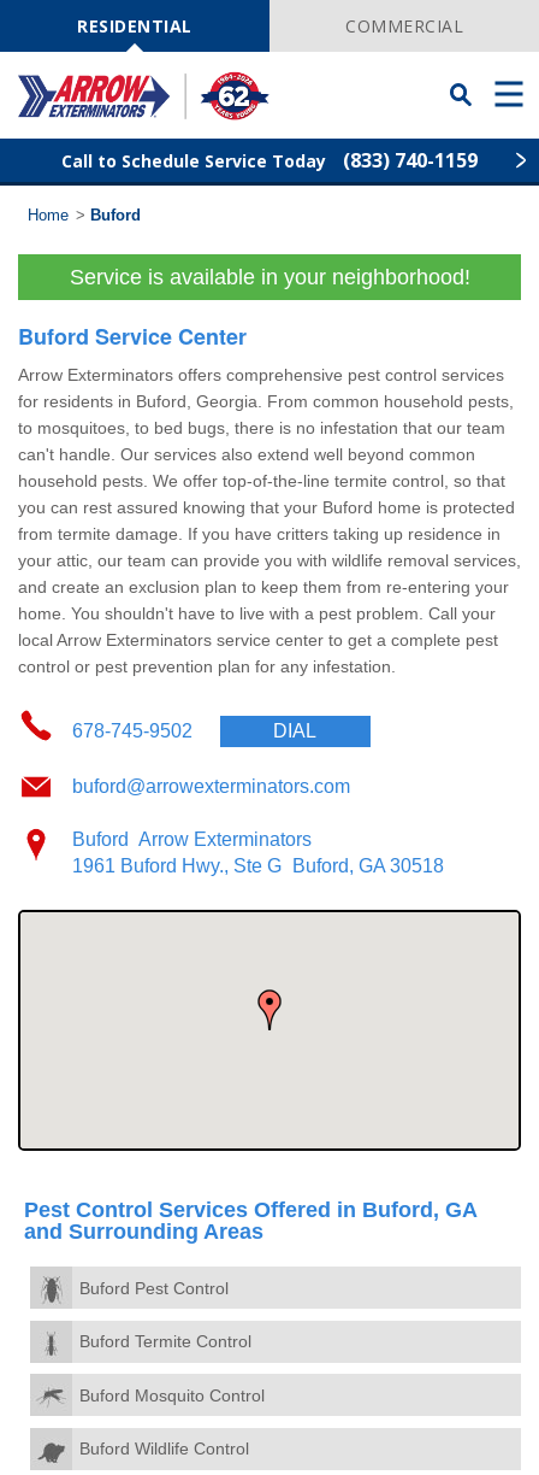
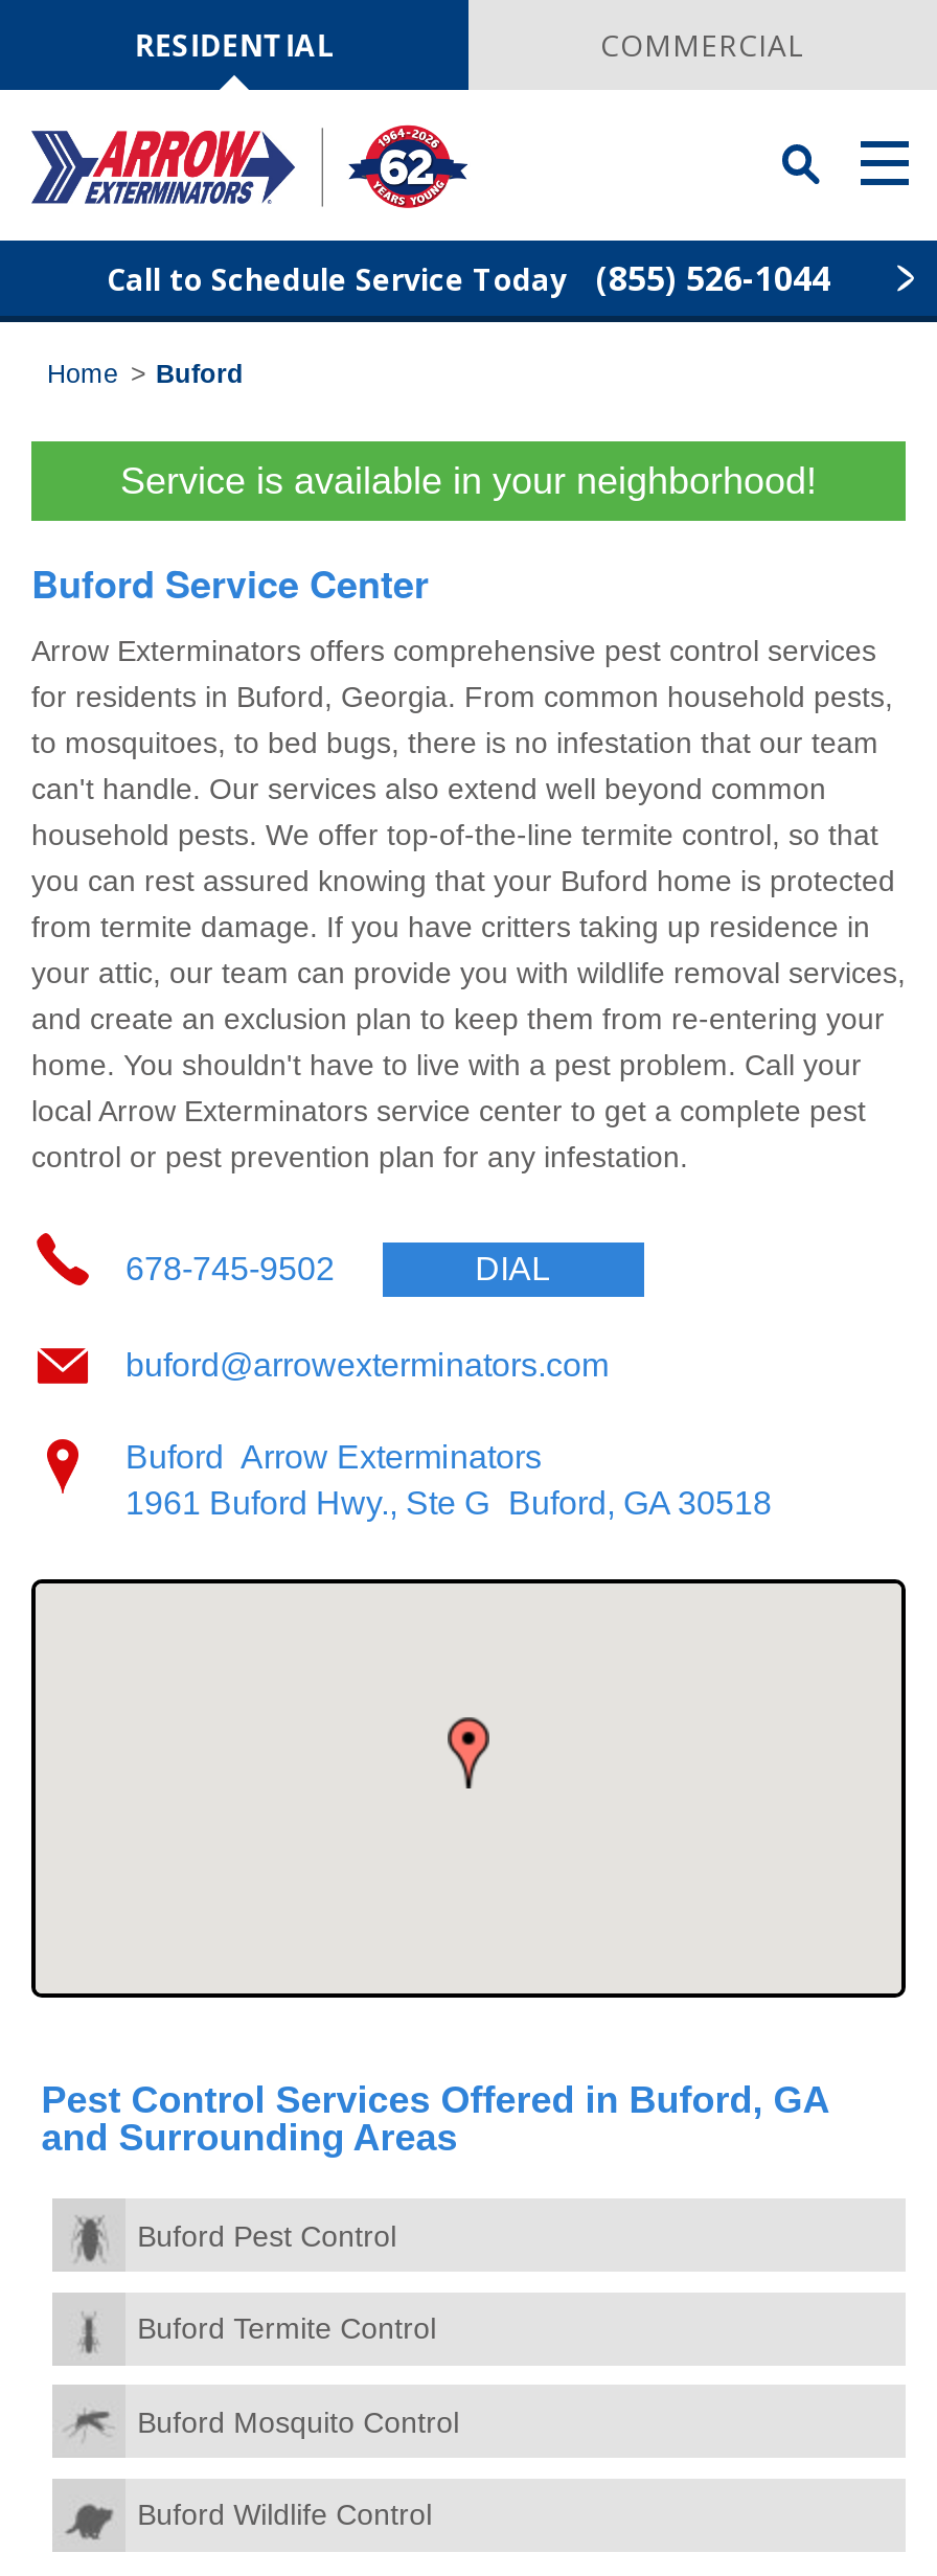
- Call to Schedule Service Today (833) 740-1159
+ Call to Schedule Service Today (855) 526-1044
